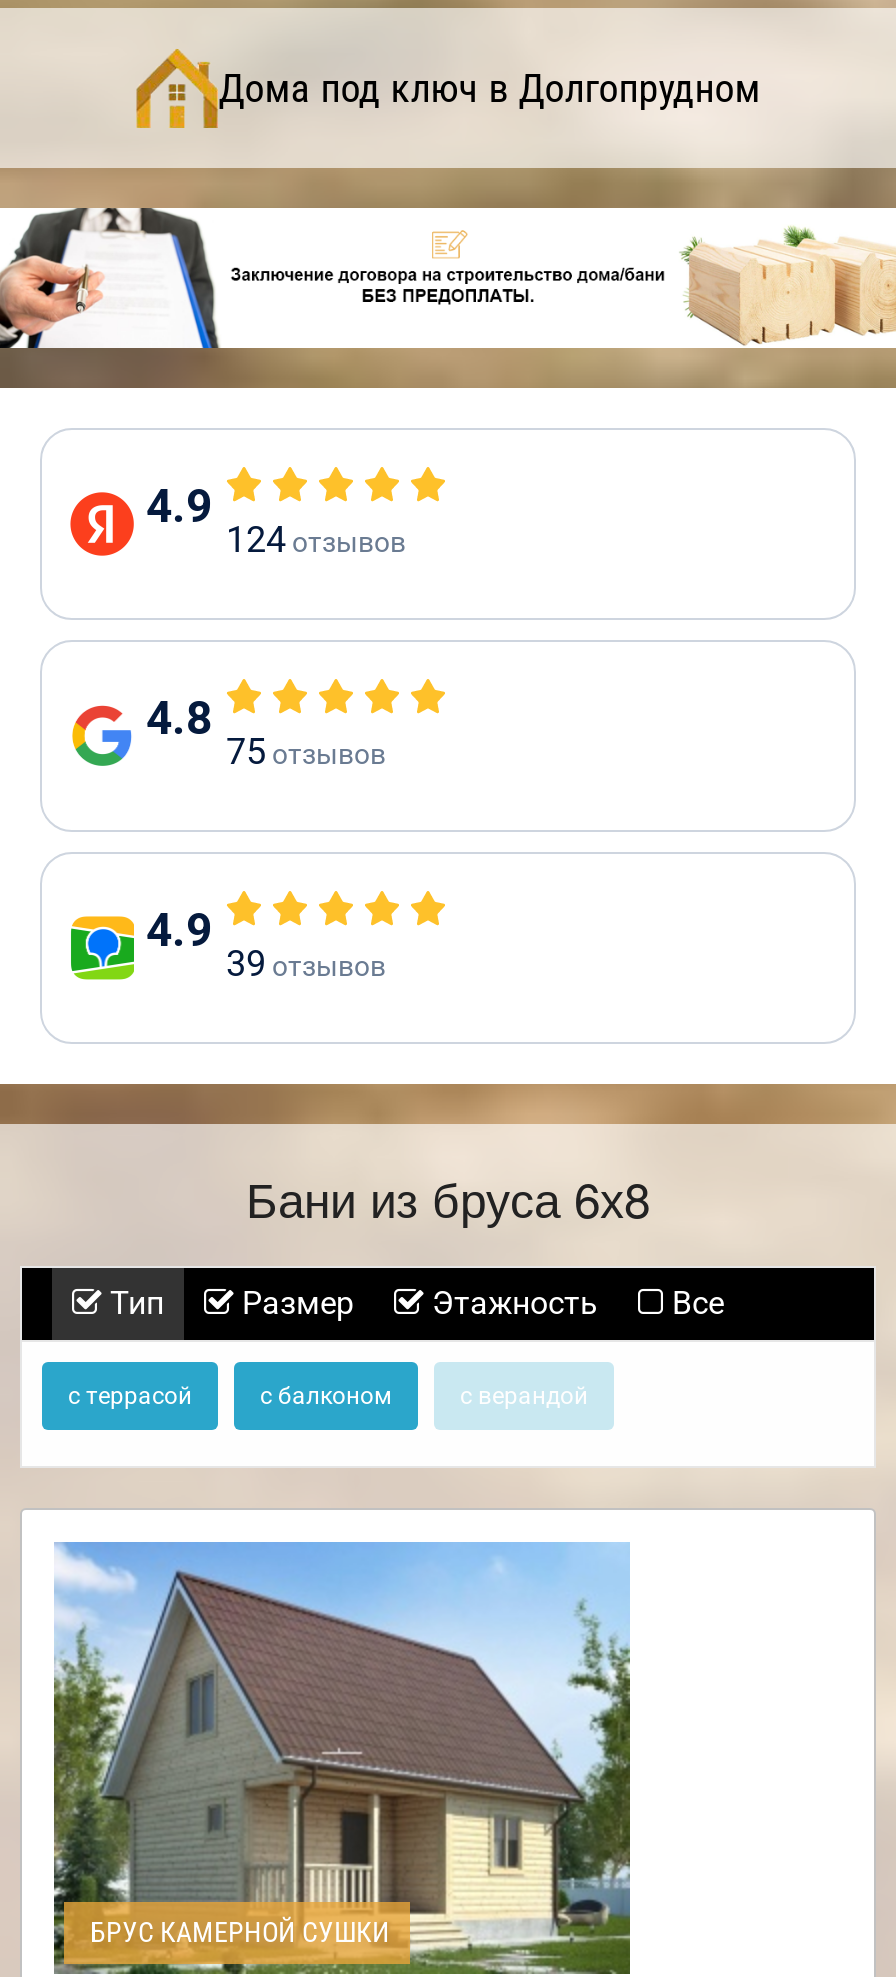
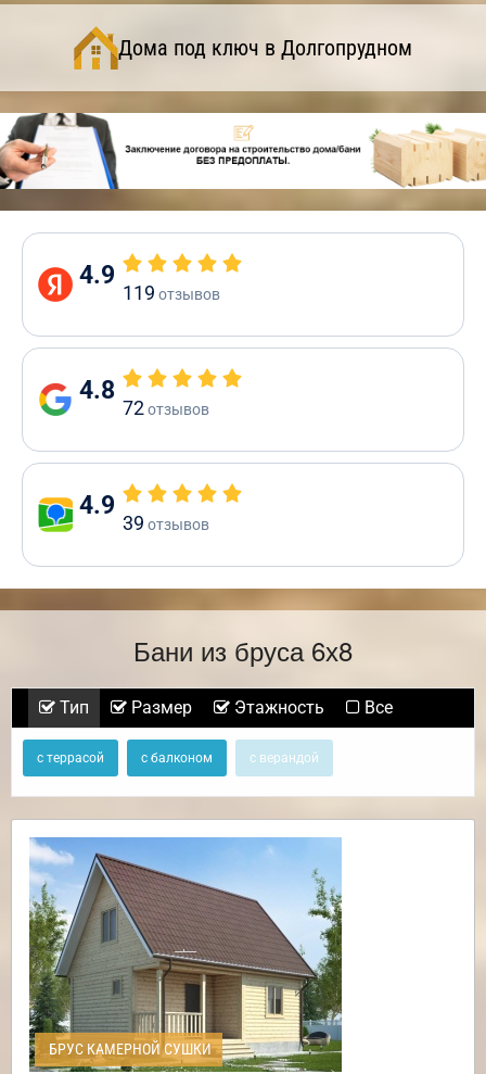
- 124отзывов
+ 119отзывов

- 75 отзывов
+ 72 отзывов
